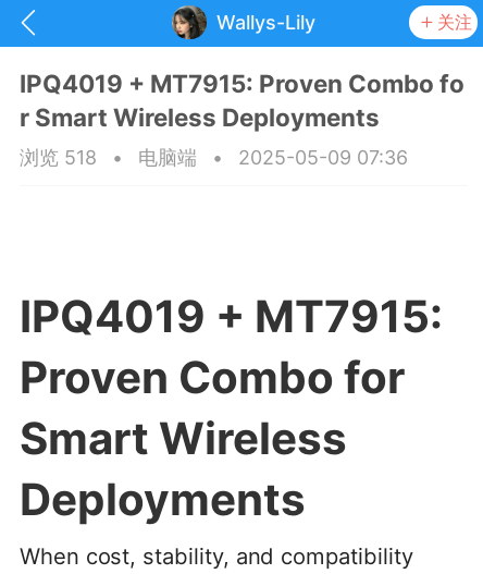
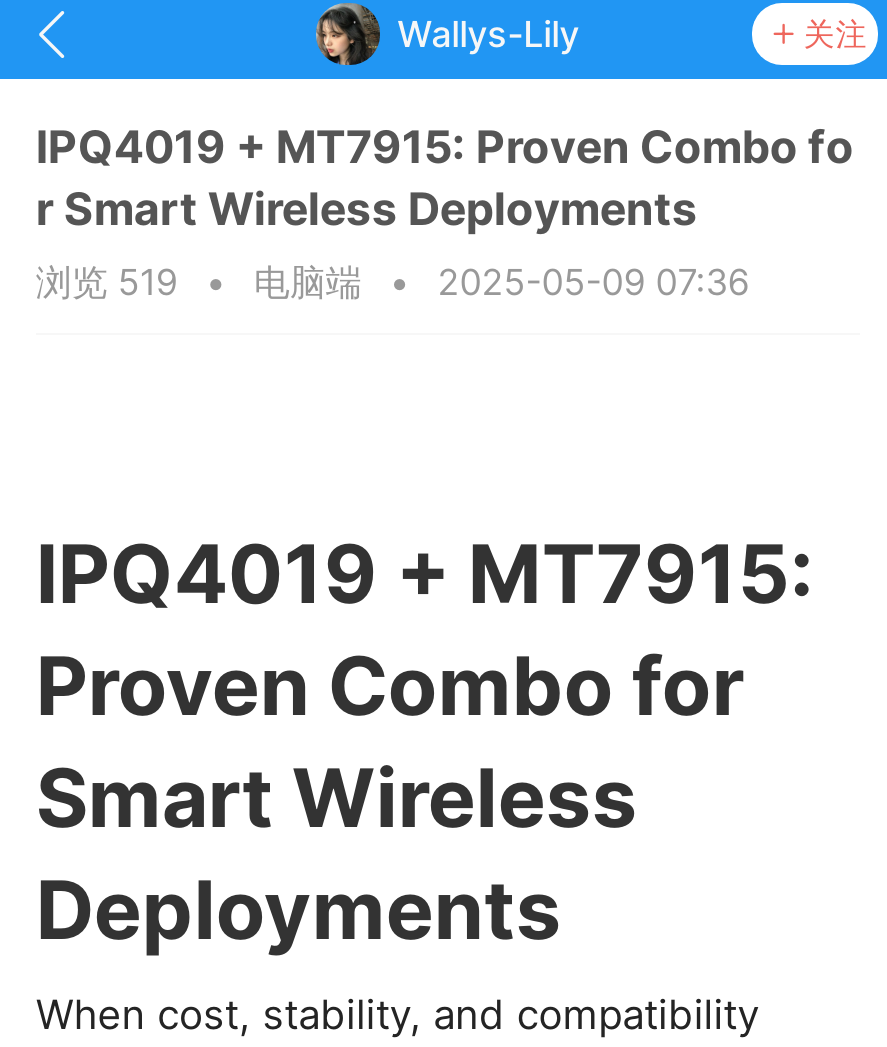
- 浏览 518
+ 浏览 519
